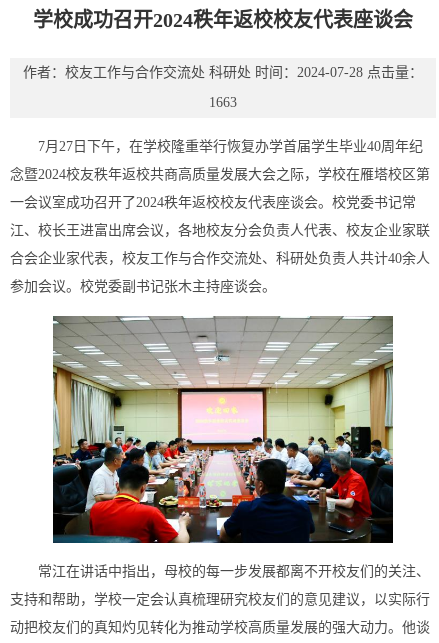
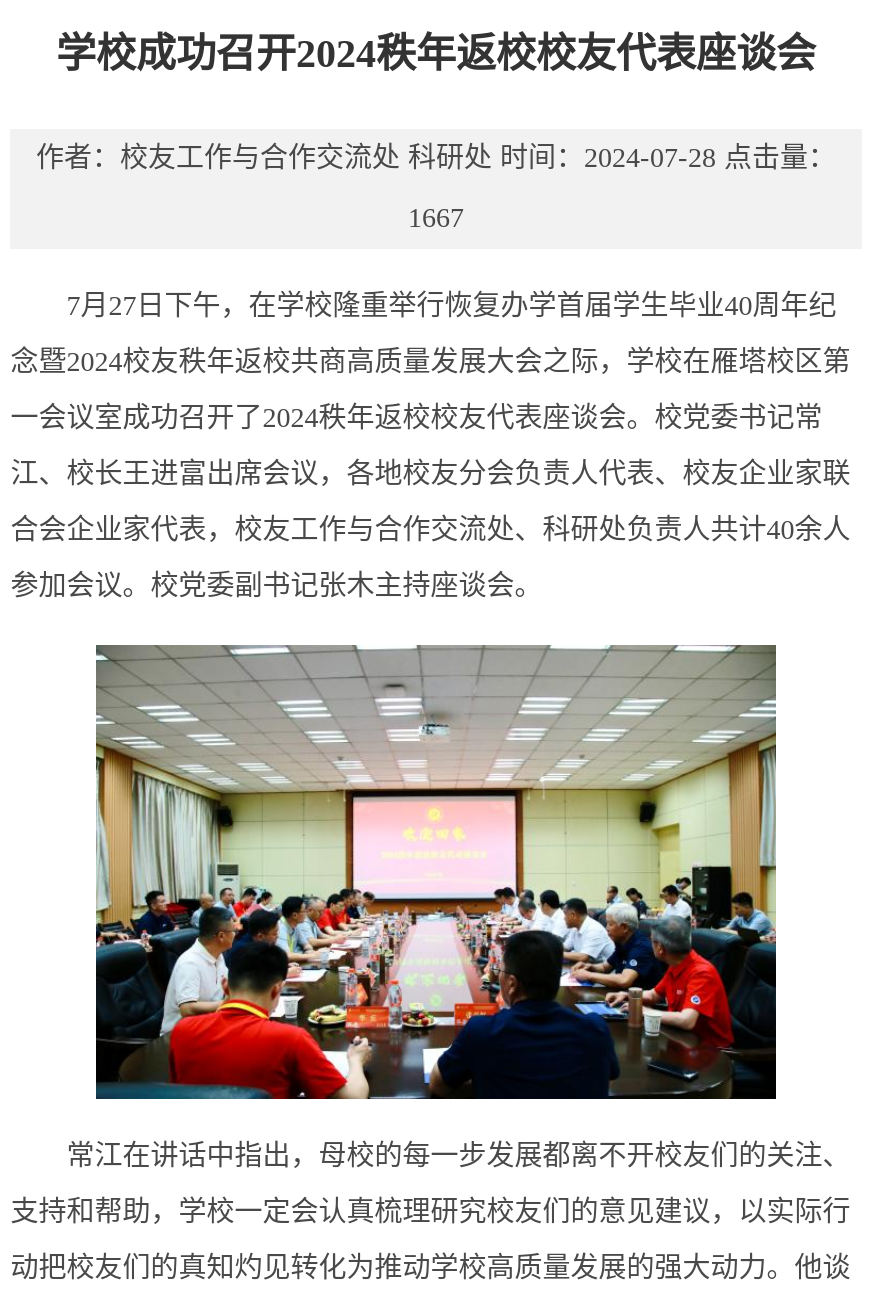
- 1663
+ 1667
